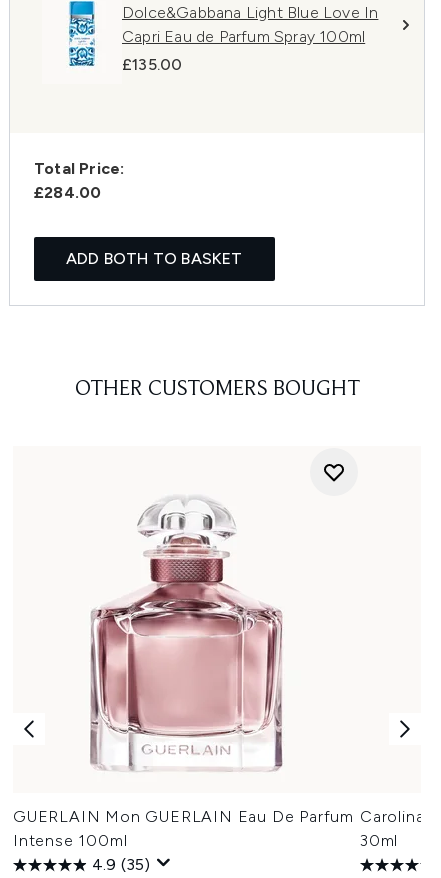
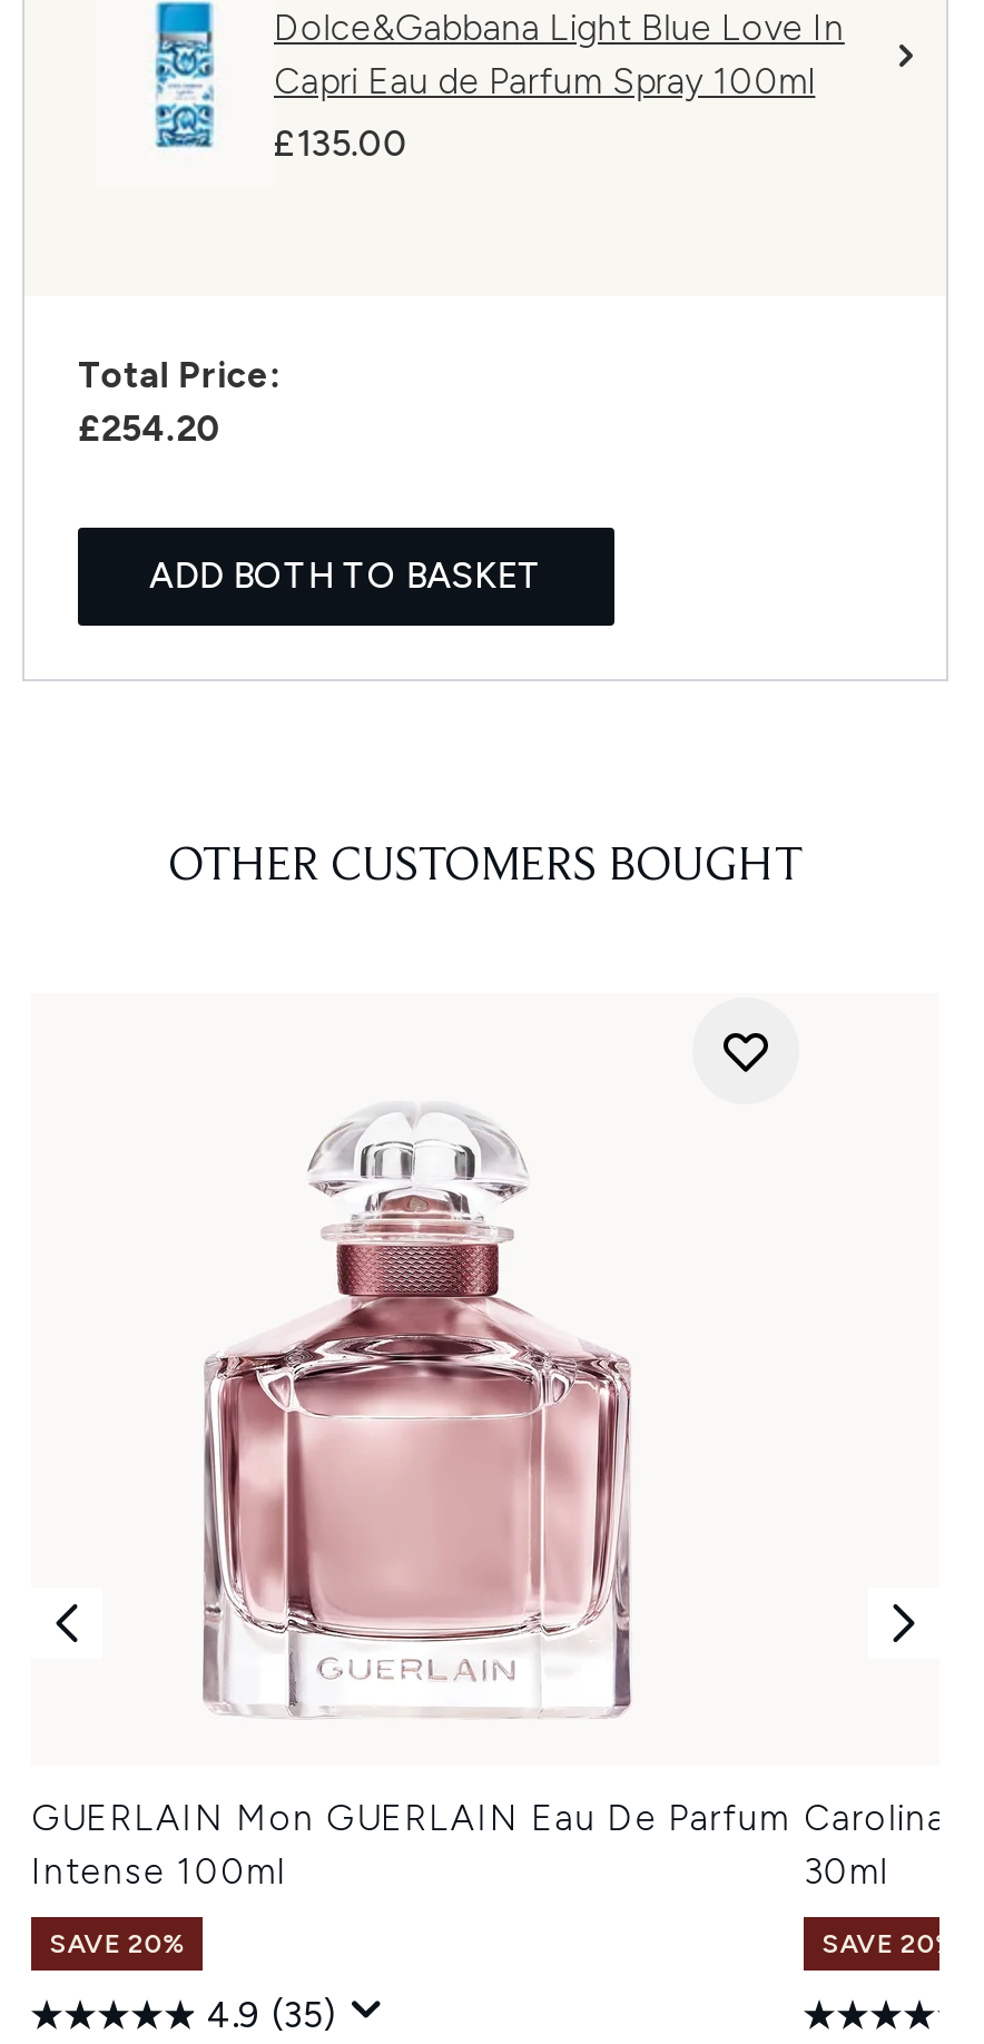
- £284.00
+ £254.20

+ SAVE 20%

+ SAVE 20%
